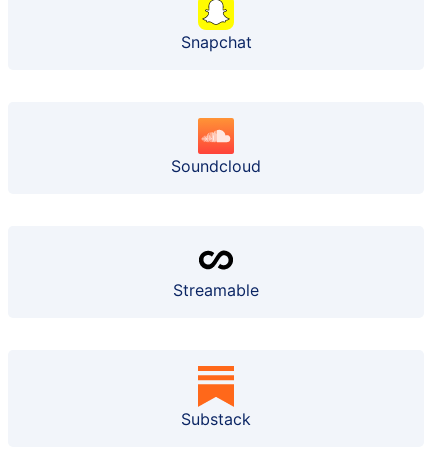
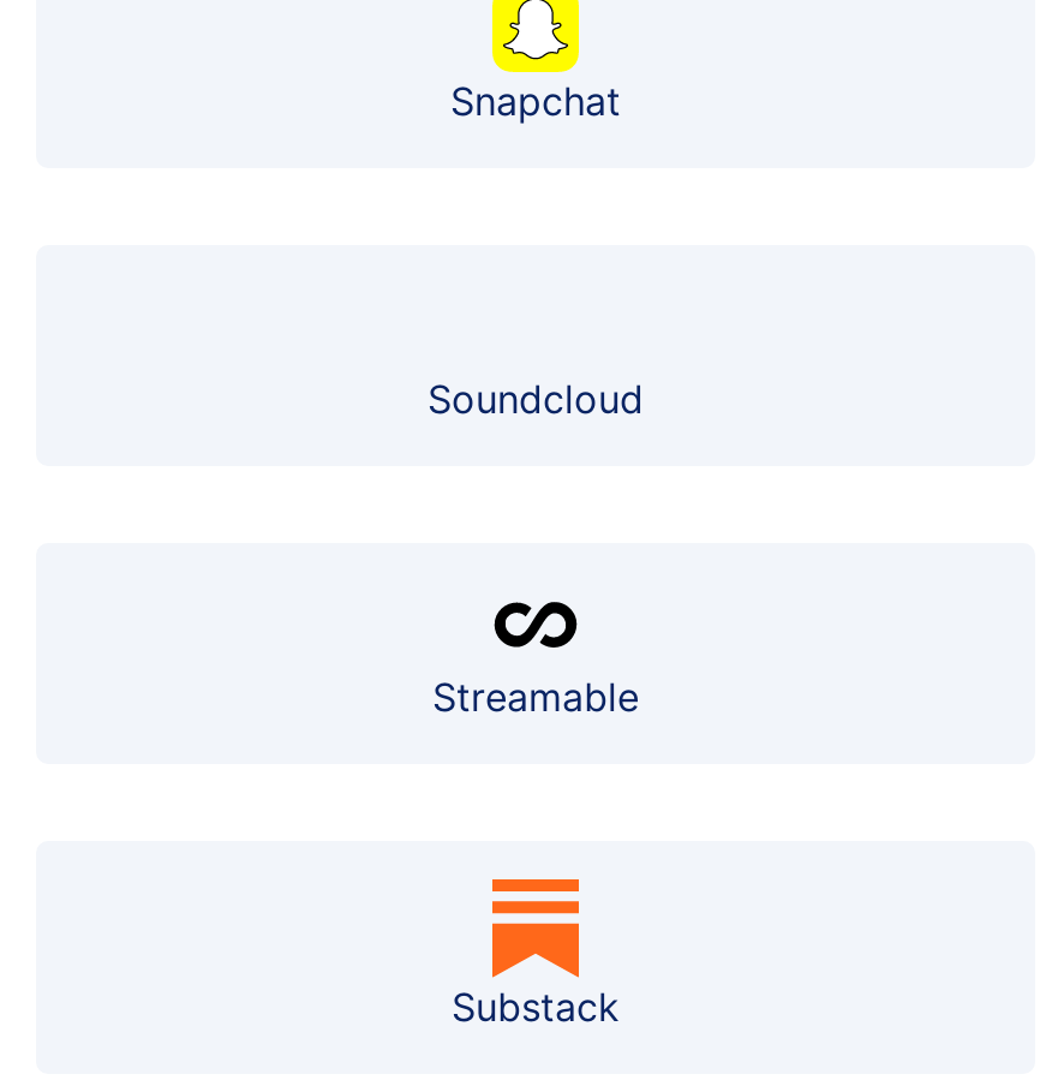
- [image]
